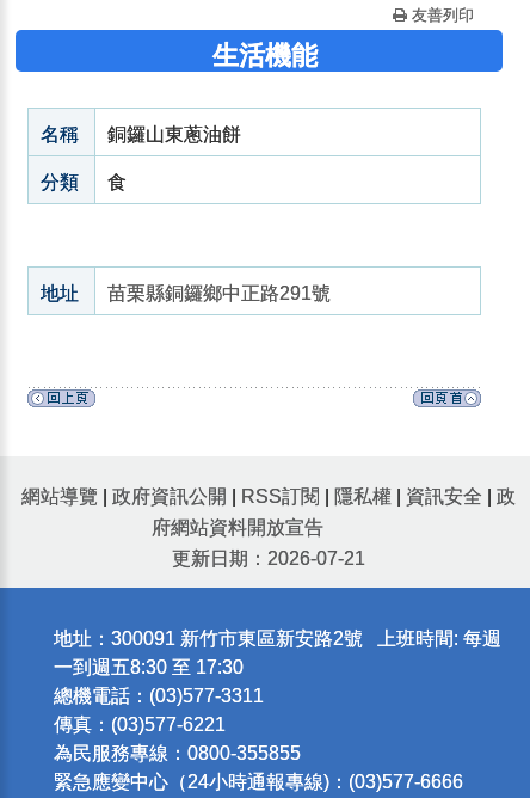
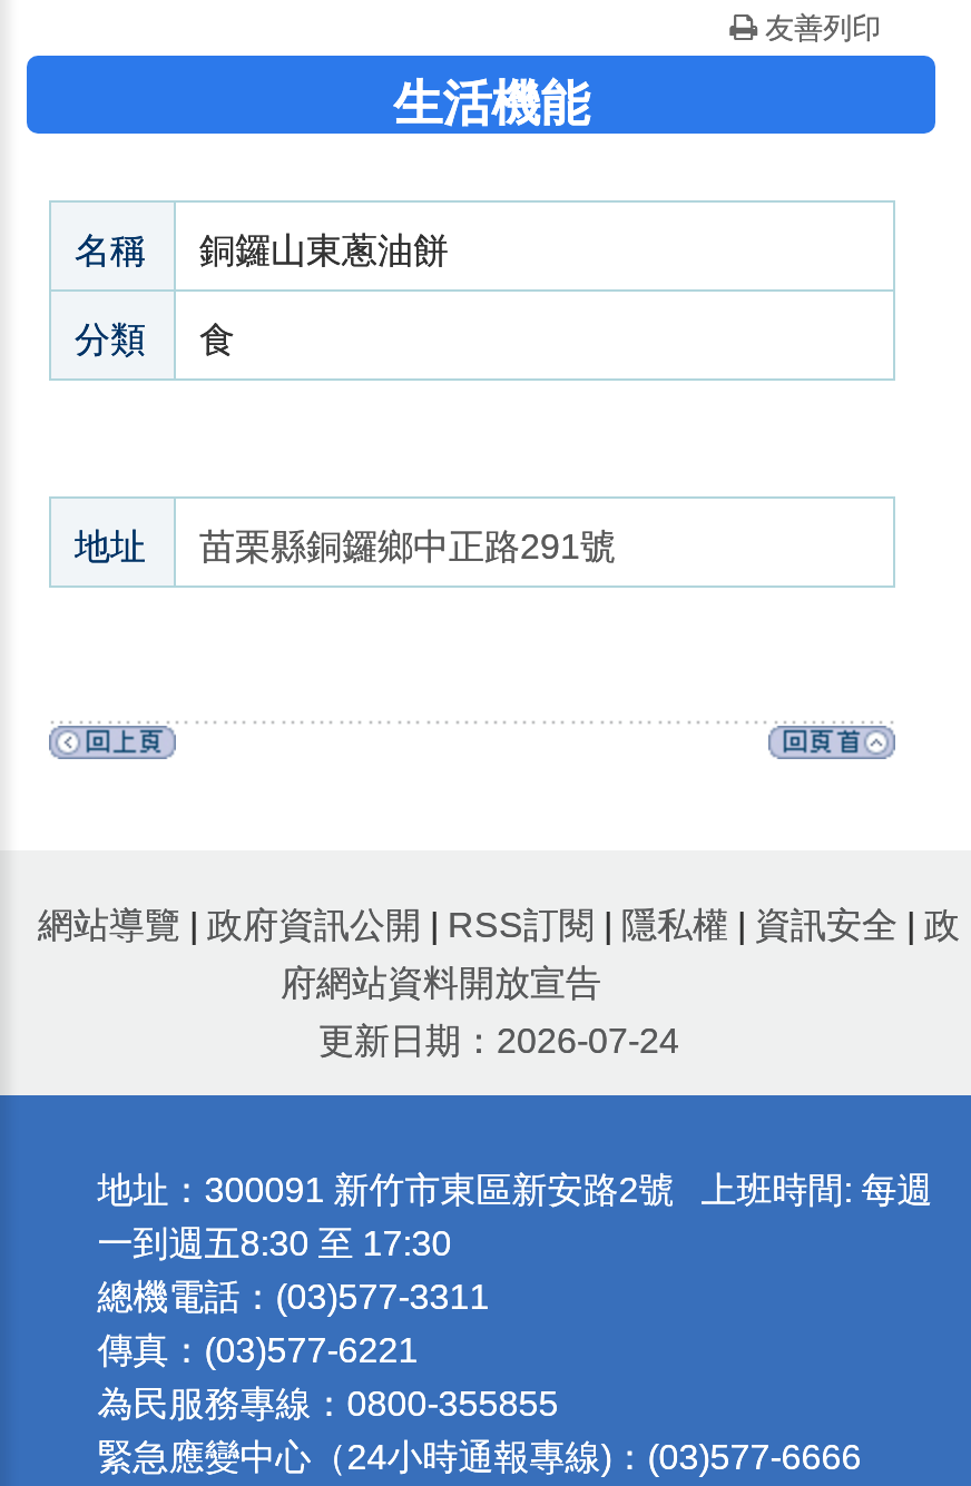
- 更新日期：2026-07-21
+ 更新日期：2026-07-24
